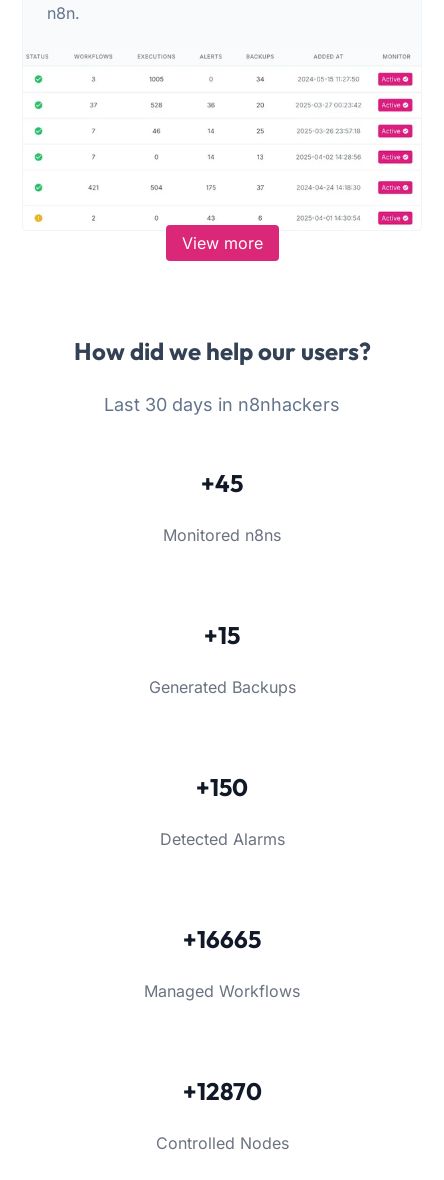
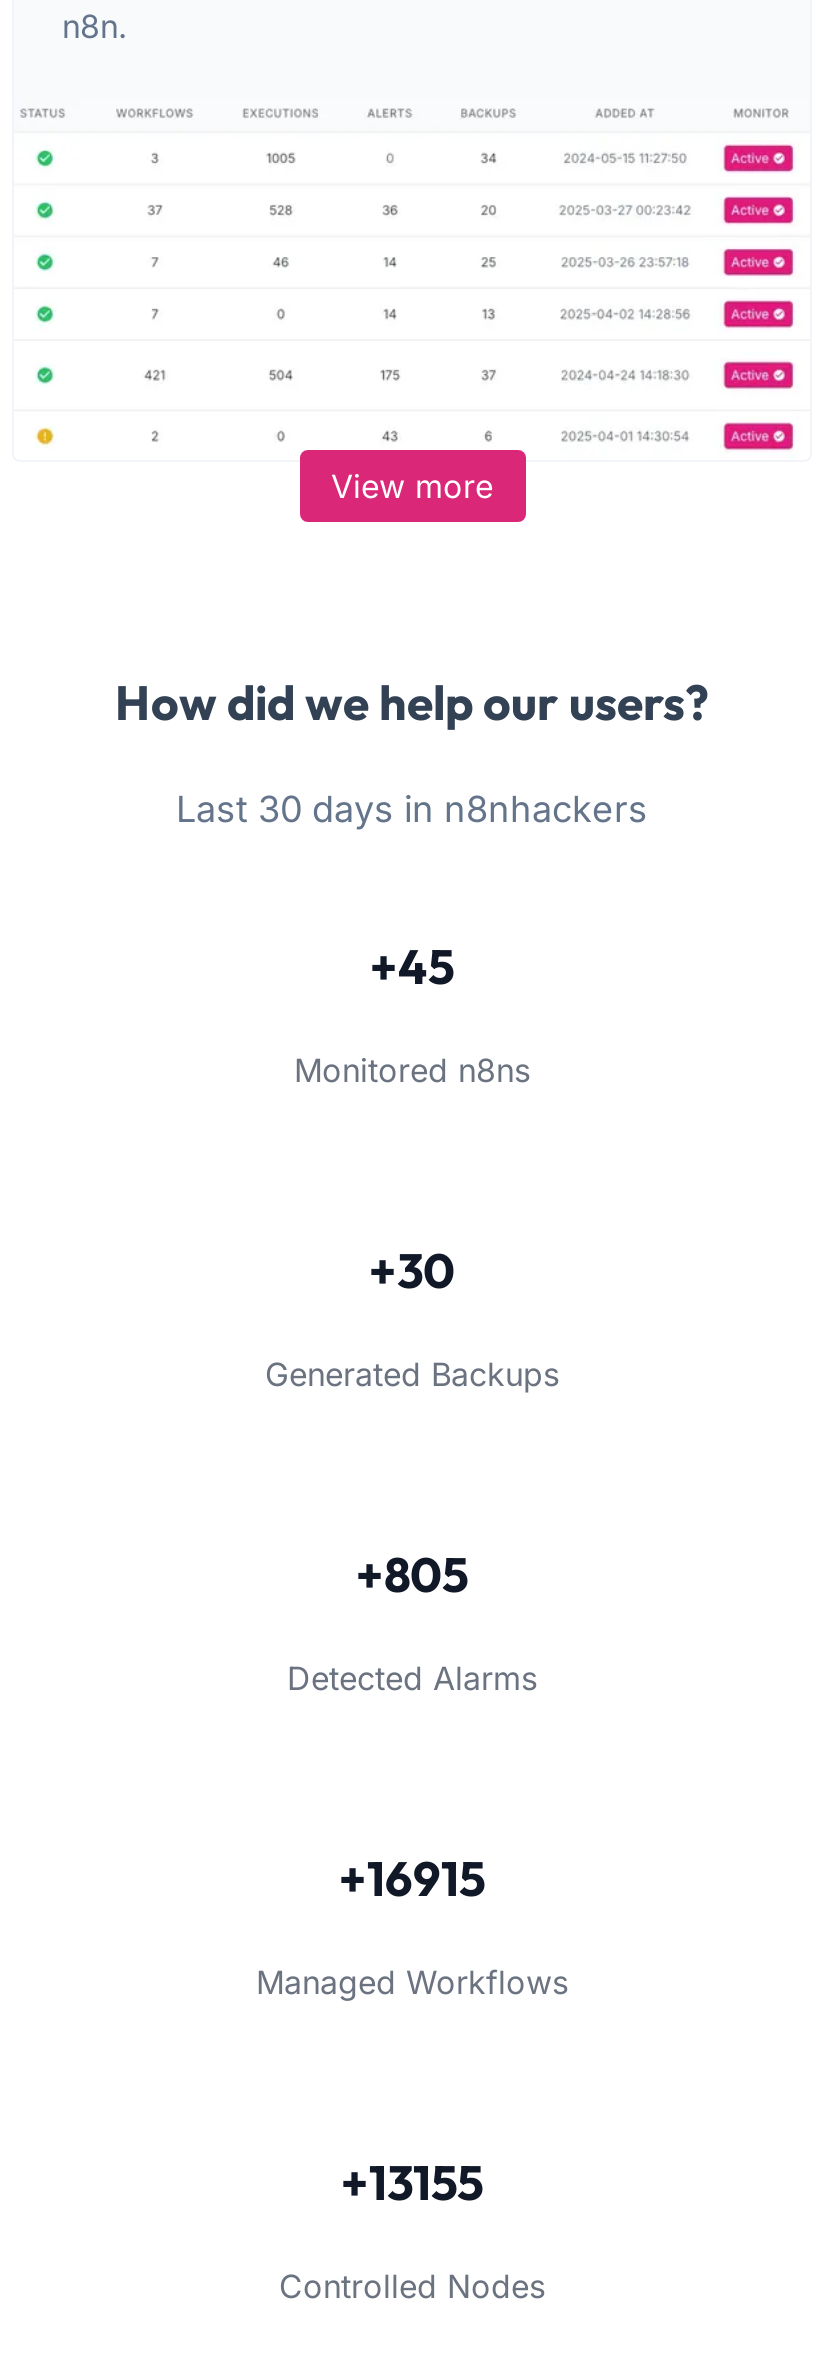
- +15
+ +30

- +150
+ +805

- +16665
+ +16915

- +12870
+ +13155
